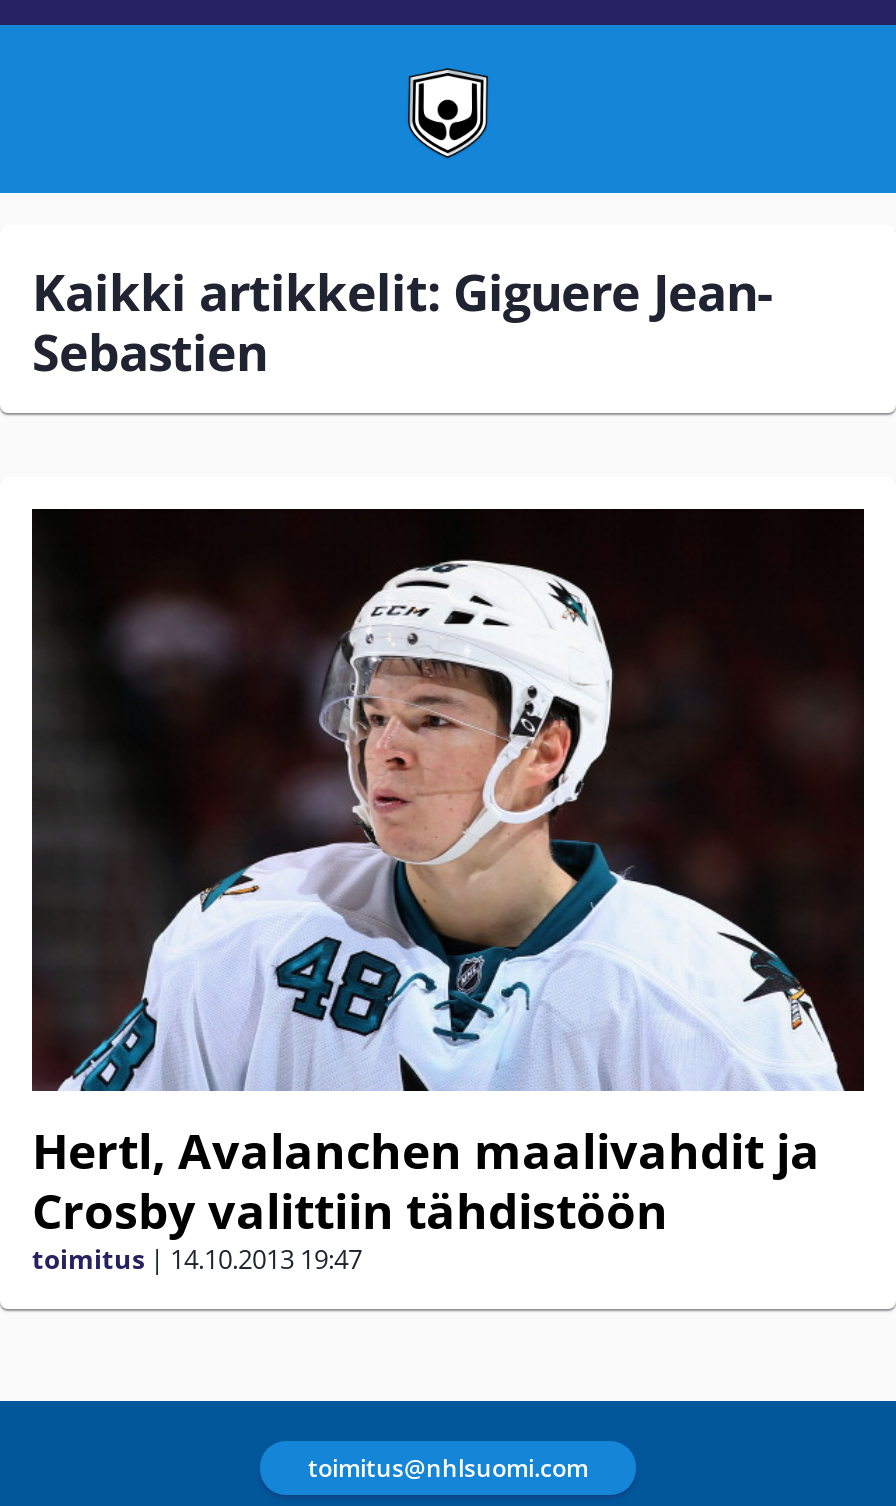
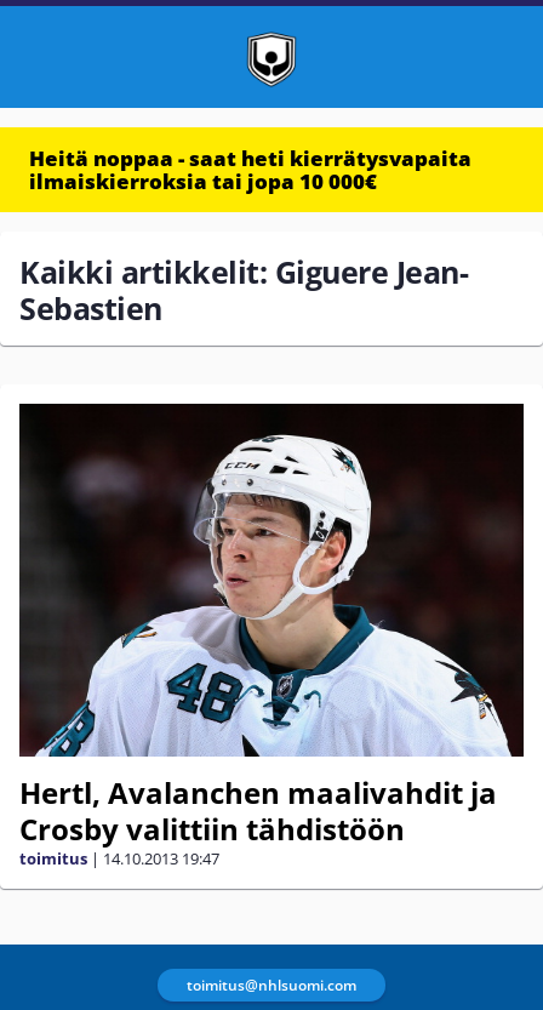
+ Heitä noppaa - saat heti kierrätysvapaita
+ ilmaiskierroksia tai jopa 10 000€
